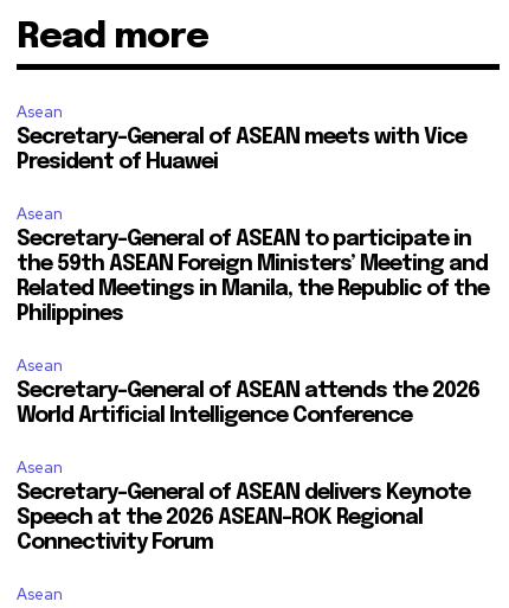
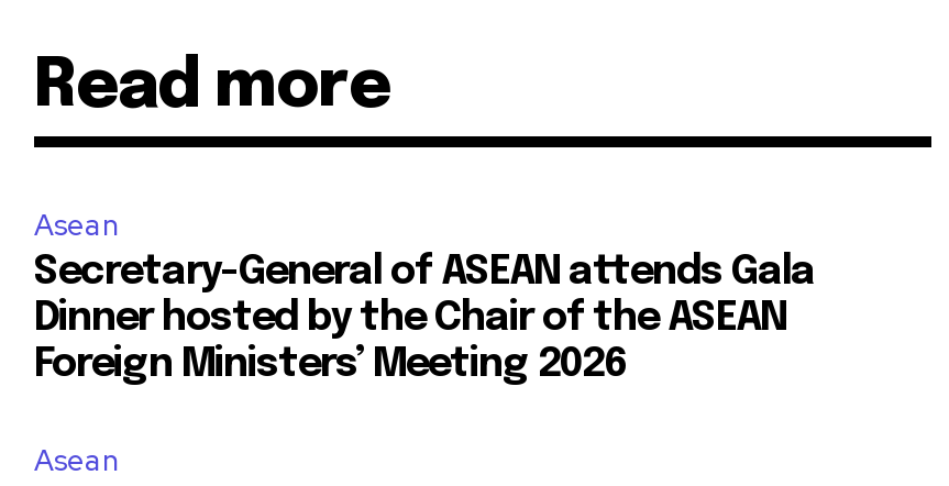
- Secretary-General of ASEAN meets with Vice
- President of Huawei
- Asean
- Secretary-General of ASEAN to participate in
- the 59th ASEAN Foreign Ministers’ Meeting and
- Related Meetings in Manila, the Republic of the
- Philippines
- Asean
- Secretary-General of ASEAN attends the 2026
- World Artificial Intelligence Conference
- Asean
- Secretary-General of ASEAN delivers Keynote
- Speech at the 2026 ASEAN-ROK Regional
- Connectivity Forum
+ Secretary-General of ASEAN attends Gala
+ Dinner hosted by the Chair of the ASEAN
+ Foreign Ministers’ Meeting 2026
